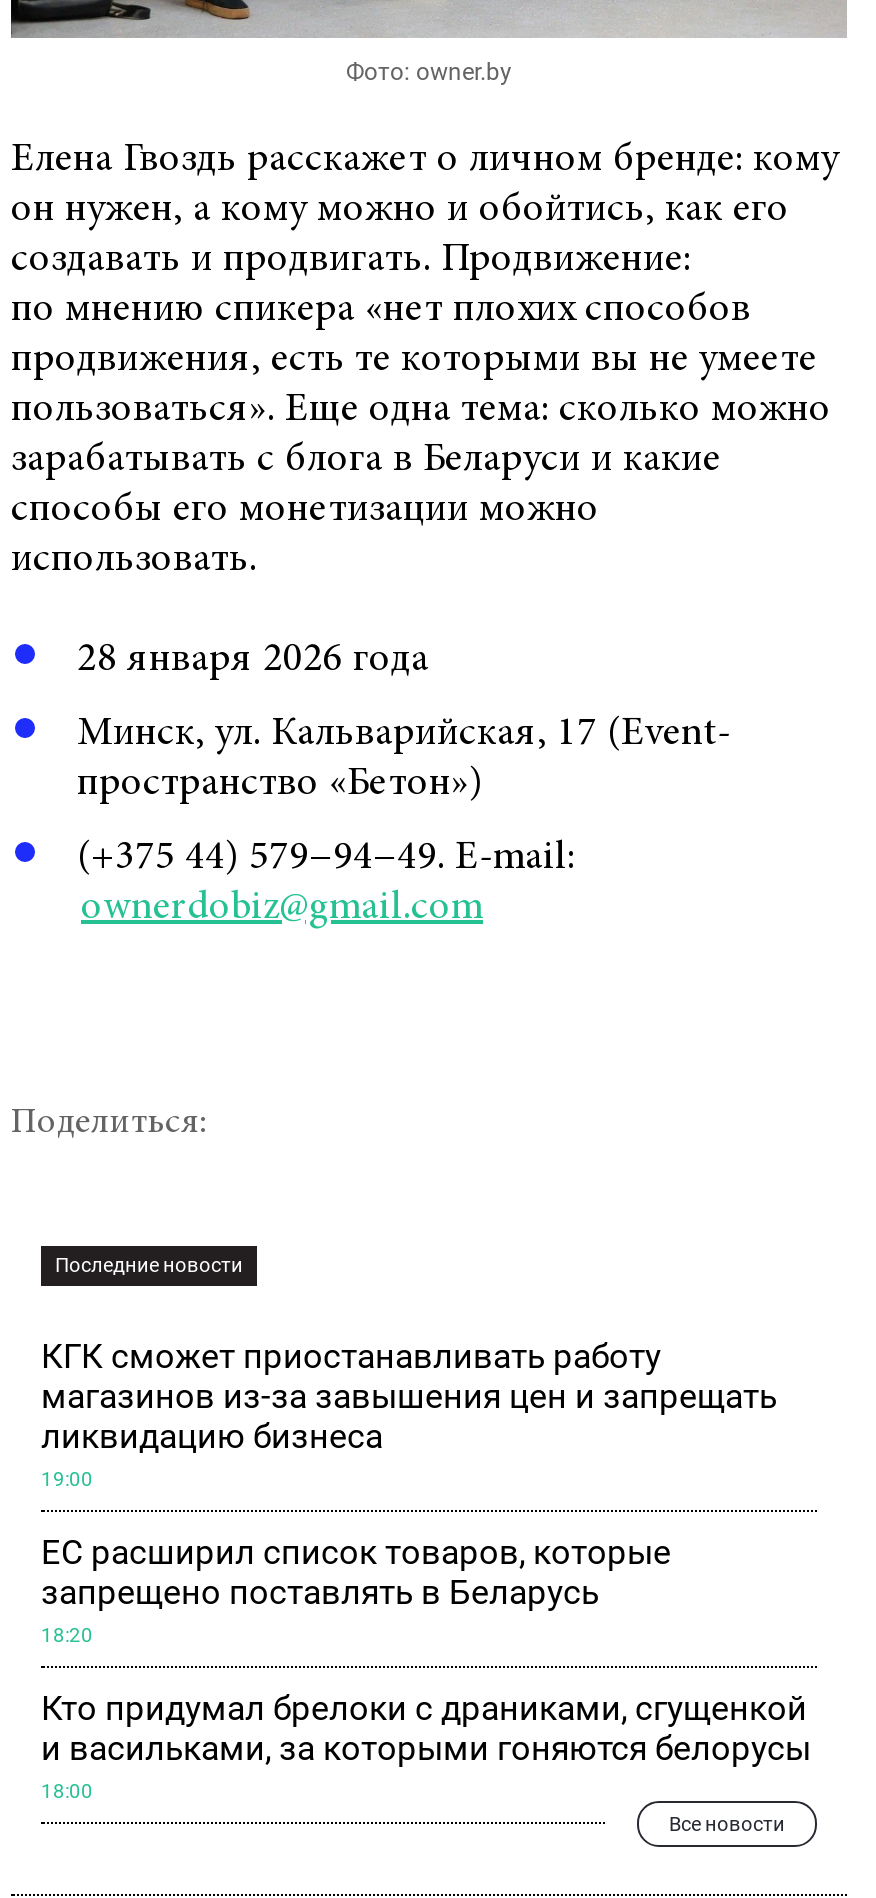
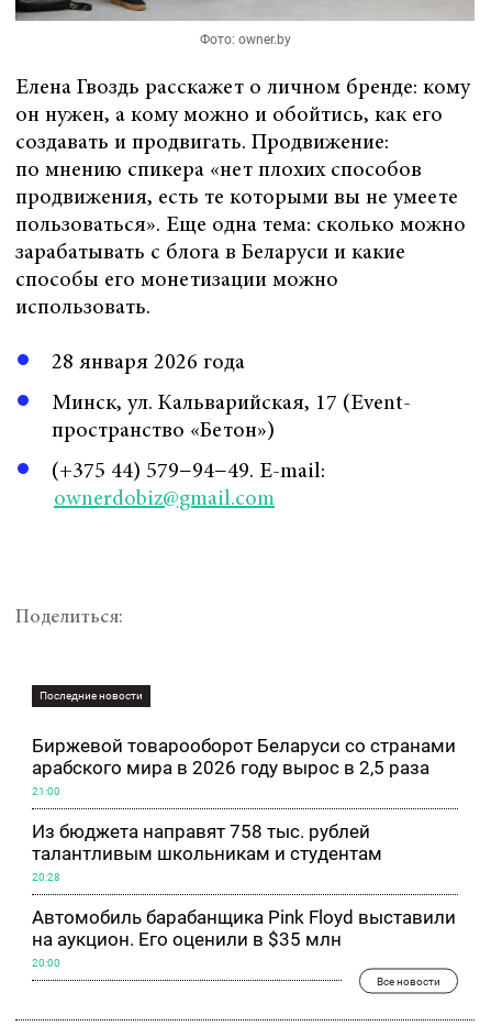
- КГК сможет приостанавливать работу
- магазинов из-за завышения цен и запрещать
- ликвидацию бизнеса
+ Биржевой товарооборот Беларуси со странами
+ арабского мира в 2026 году вырос в 2,5 раза

- 19:00
+ 21:00

- ЕС расширил список товаров, которые
- запрещено поставлять в Беларусь
+ Из бюджета направят 758 тыс. рублей
+ талантливым школьникам и студентам

- 18:20
+ 20:28

- Кто придумал брелоки с драниками, сгущенкой
- и васильками, за которыми гоняются белорусы
+ Автомобиль барабанщика Pink Floyd выставили
+ на аукцион. Его оценили в $35 млн

- 18:00
+ 20:00
